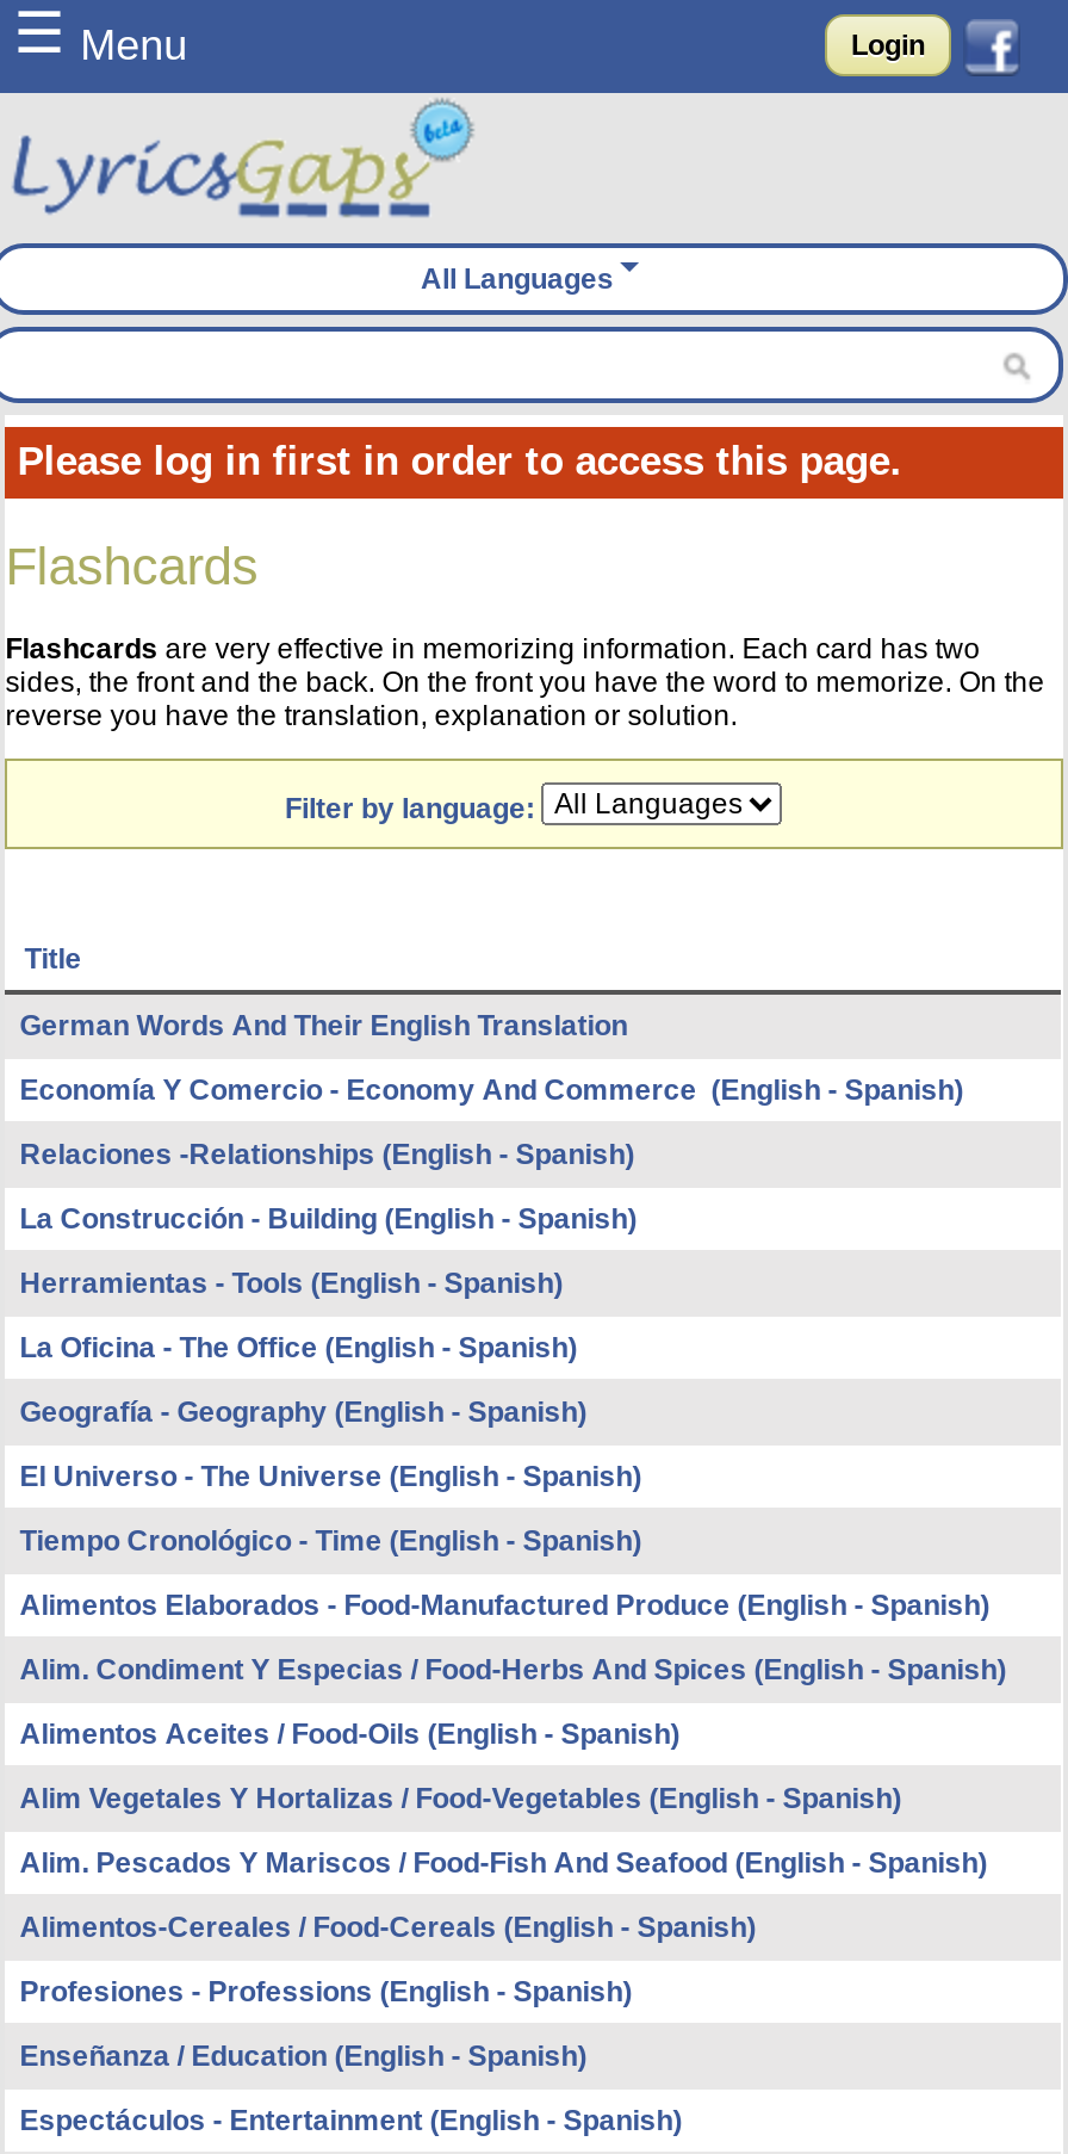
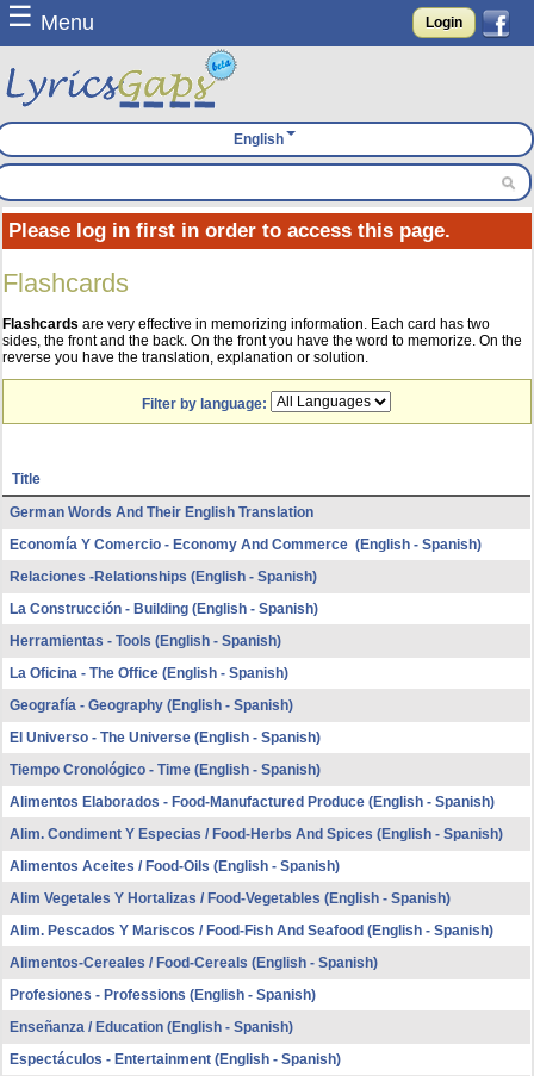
- All Languages
+ English
